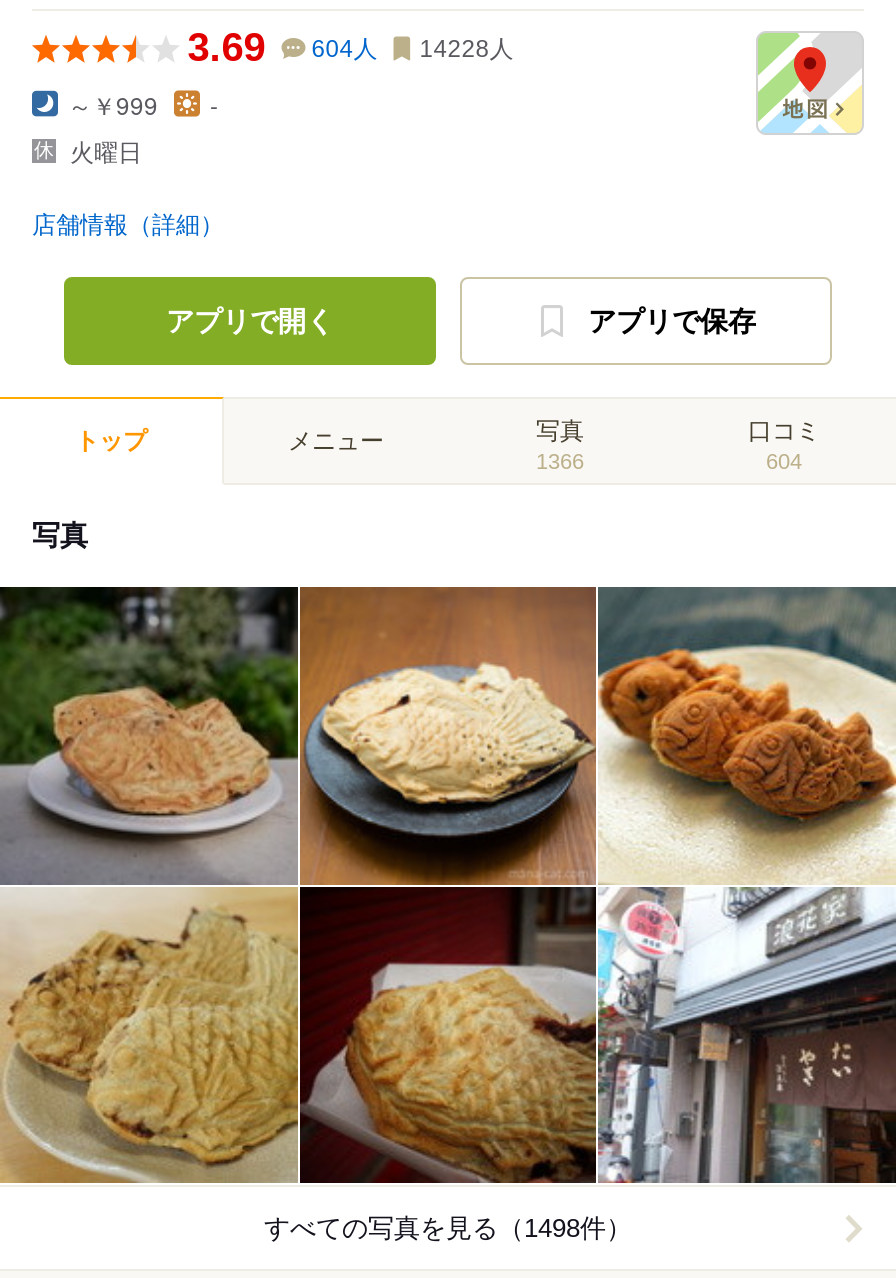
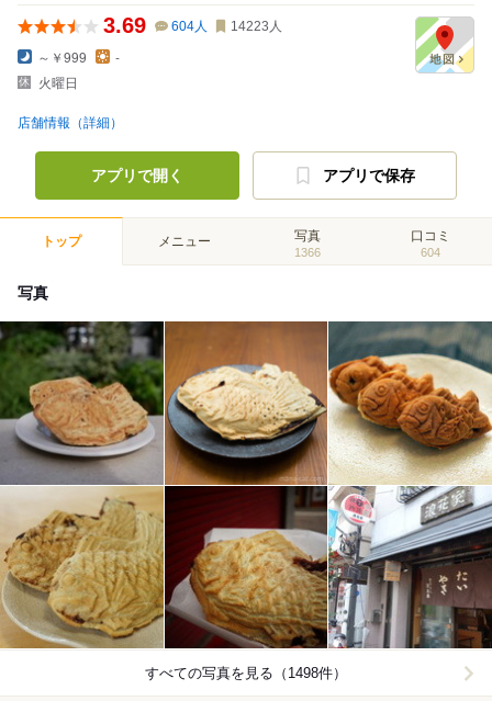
- 3.69 604人 14228人
+ 3.69 604人 14223人
